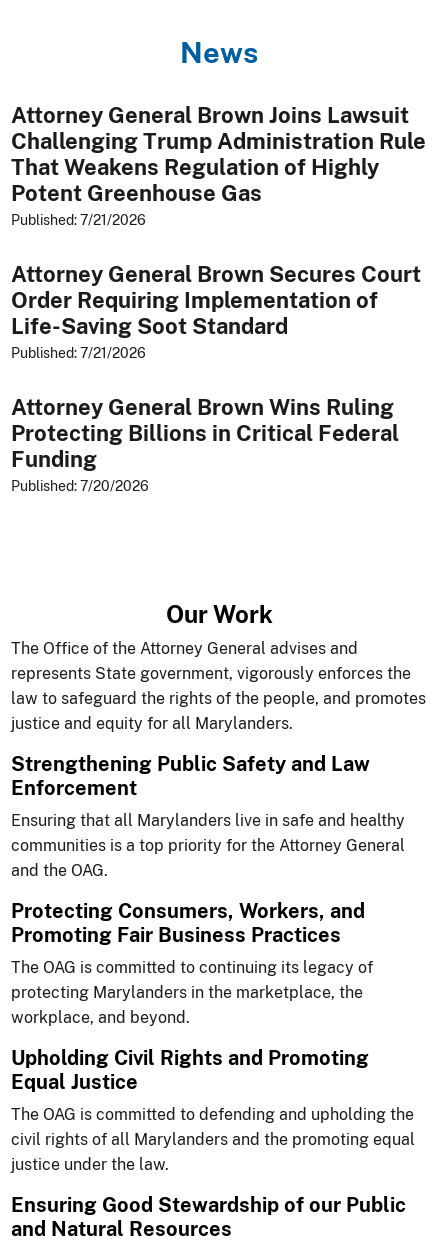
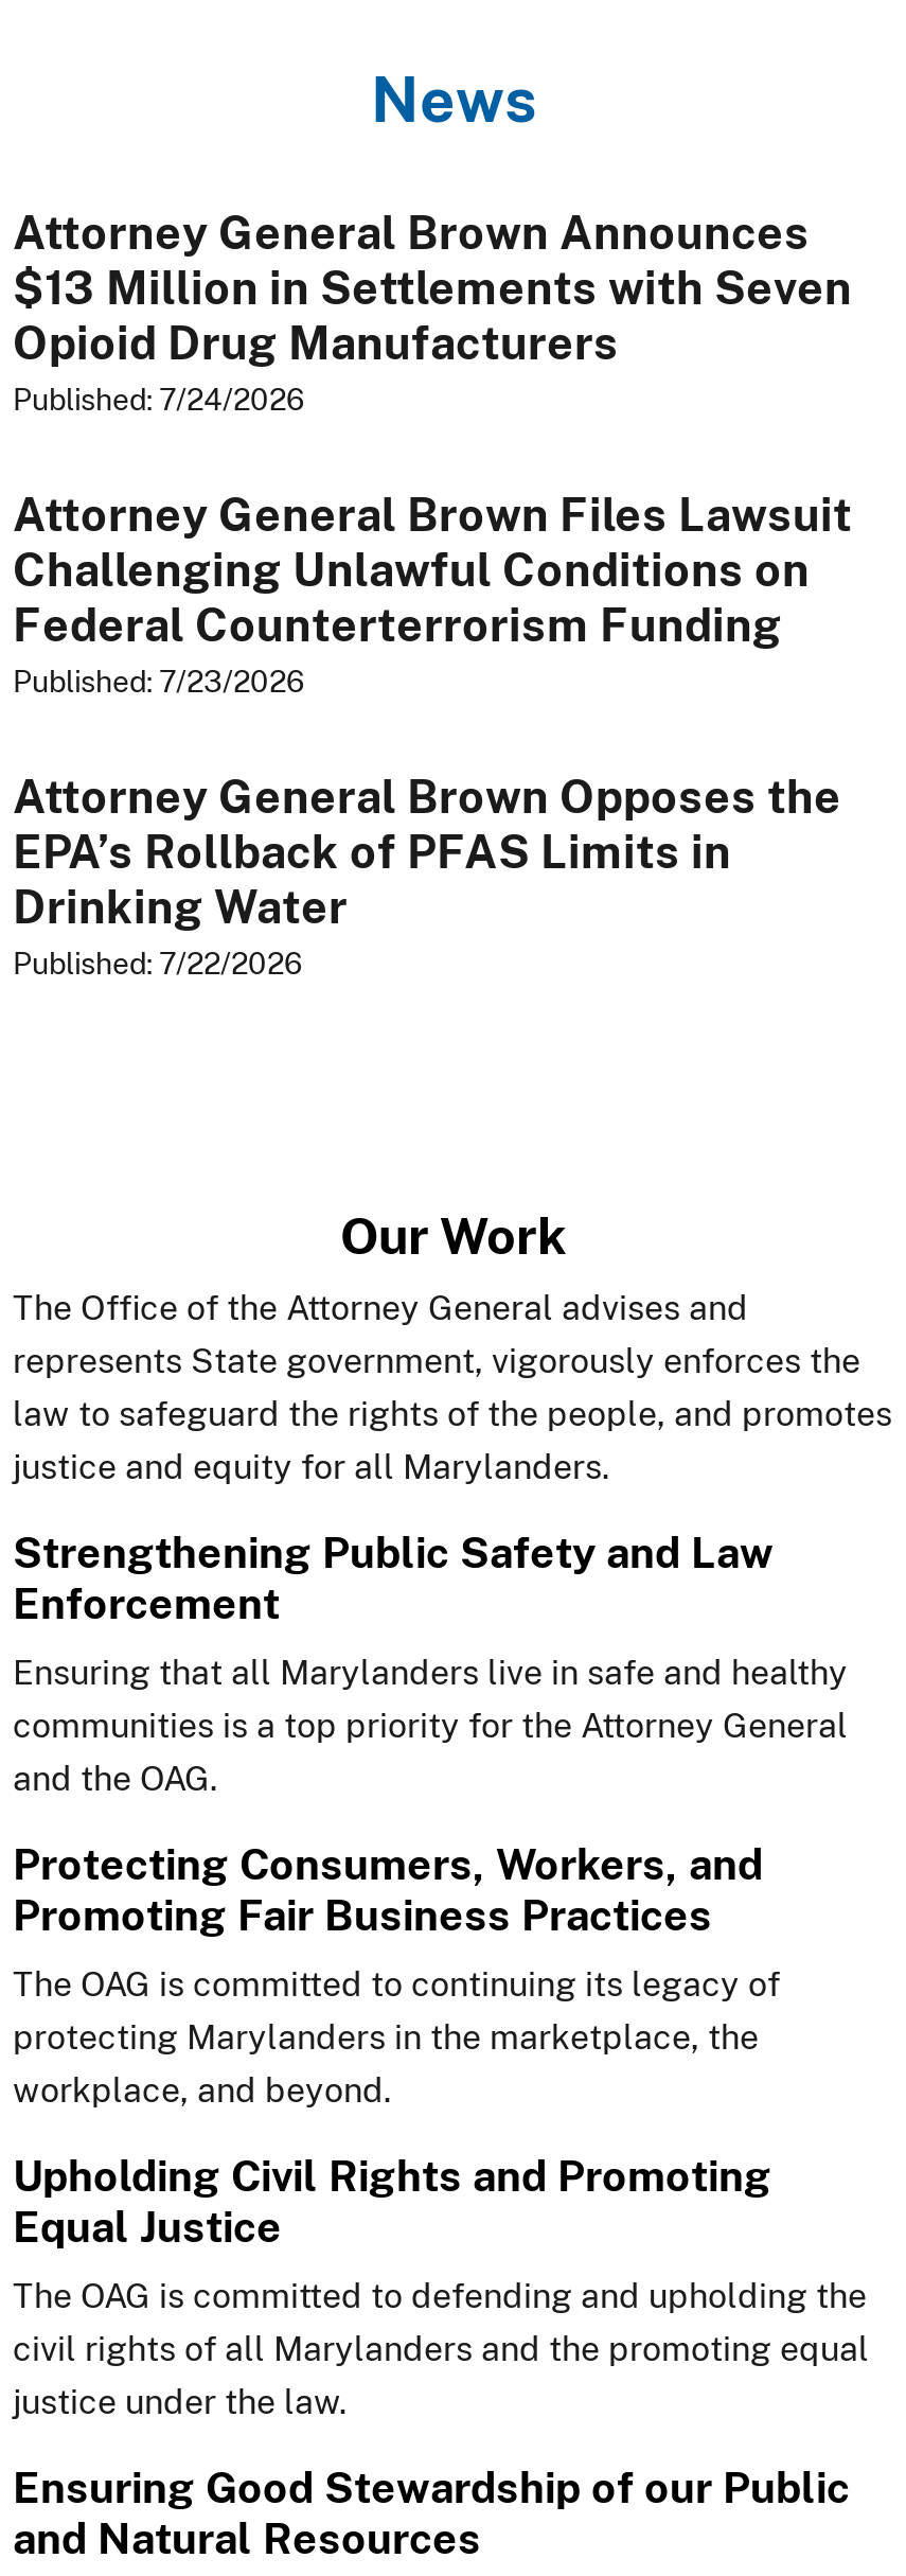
- Attorney General Brown Joins Lawsuit
- Challenging Trump Administration Rule
- That Weakens Regulation of Highly
- Potent Greenhouse Gas
- Published: 7/21/2026
+ Attorney General Brown Announces
+ $13 Million in Settlements with Seven
+ Opioid Drug Manufacturers
+ Published: 7/24/2026

- Attorney General Brown Secures Court
- Order Requiring Implementation of
- Life-Saving Soot Standard
- Published: 7/21/2026
+ Attorney General Brown Files Lawsuit
+ Challenging Unlawful Conditions on
+ Federal Counterterrorism Funding
+ Published: 7/23/2026

- Attorney General Brown Wins Ruling
- Protecting Billions in Critical Federal
- Funding
- Published: 7/20/2026
+ Attorney General Brown Opposes the
+ EPA’s Rollback of PFAS Limits in
+ Drinking Water
+ Published: 7/22/2026
